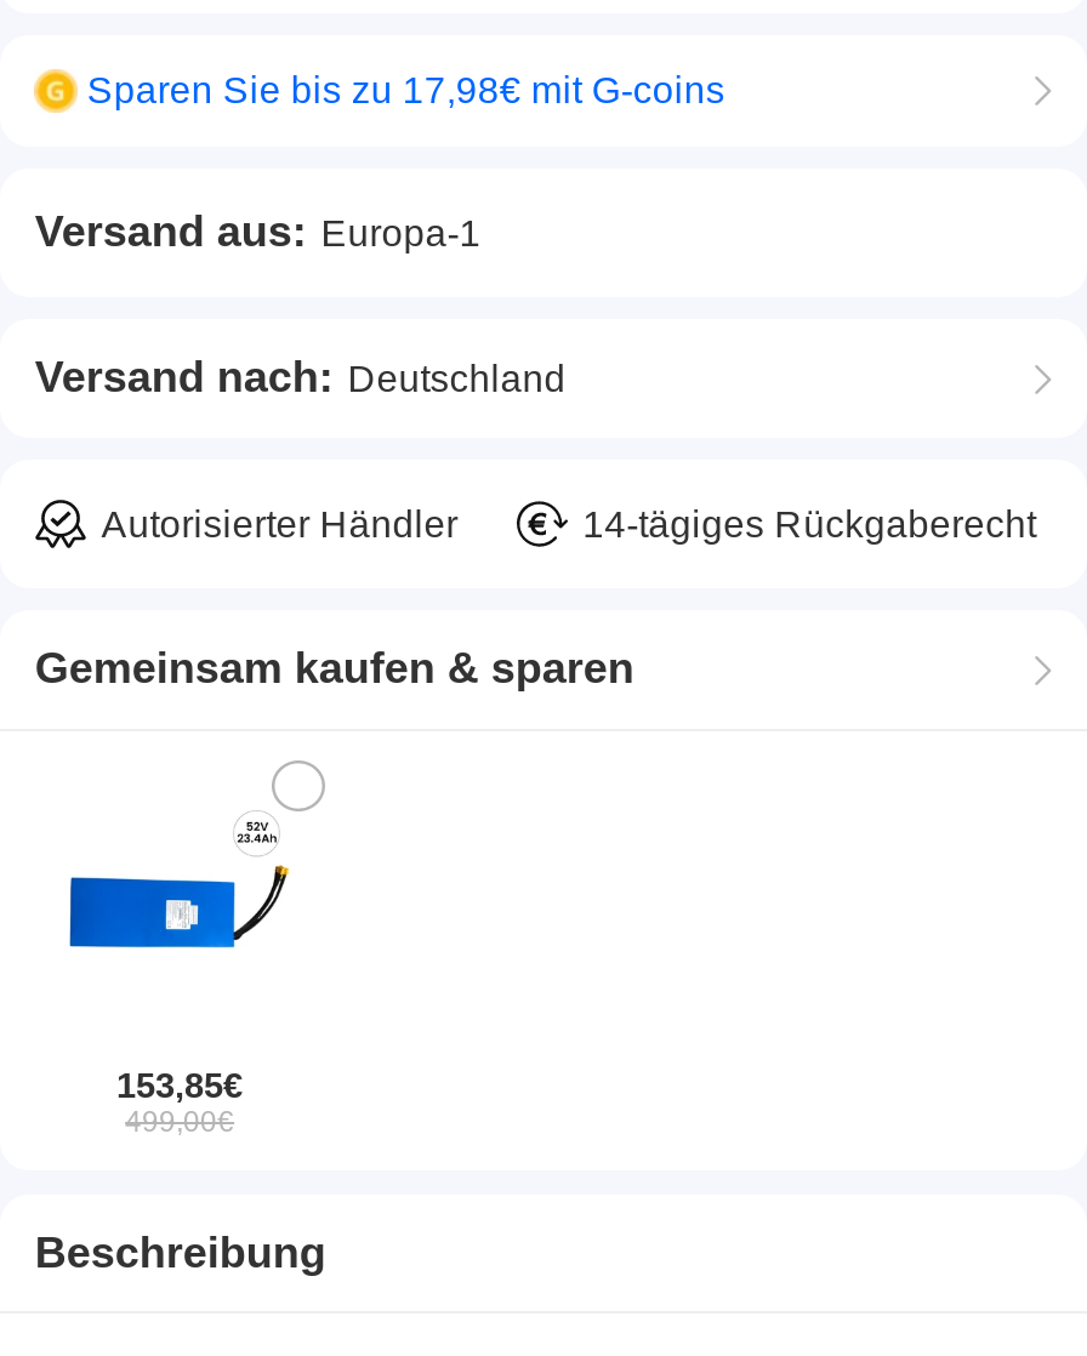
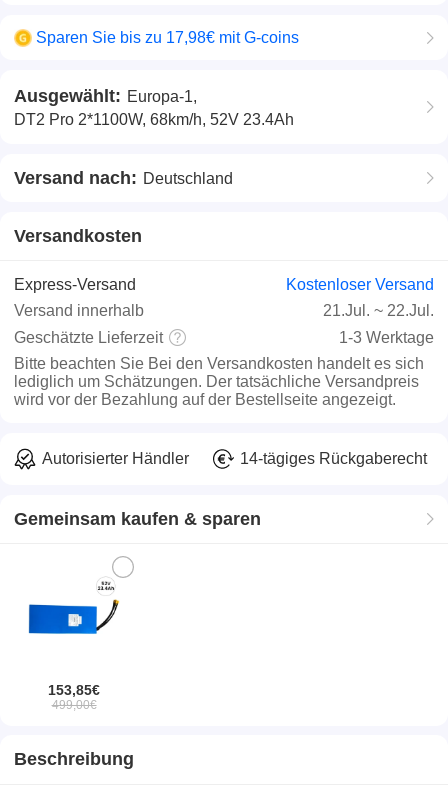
- Versand aus: Europa-1
+ Ausgewählt: Europa-1,
+ DT2 Pro 2*1100W, 68km/h, 52V 23.4Ah

+ Versandkosten
+ Express-Versand
+ Kostenloser Versand
+ Versand innerhalb
+ 21.Jul. ~ 22.Jul.
+ Geschätzte Lieferzeit
+ 1-3 Werktage
+ Bitte beachten Sie Bei den Versandkosten handelt es sich
+ lediglich um Schätzungen. Der tatsächliche Versandpreis
+ wird vor der Bezahlung auf der Bestellseite angezeigt.
